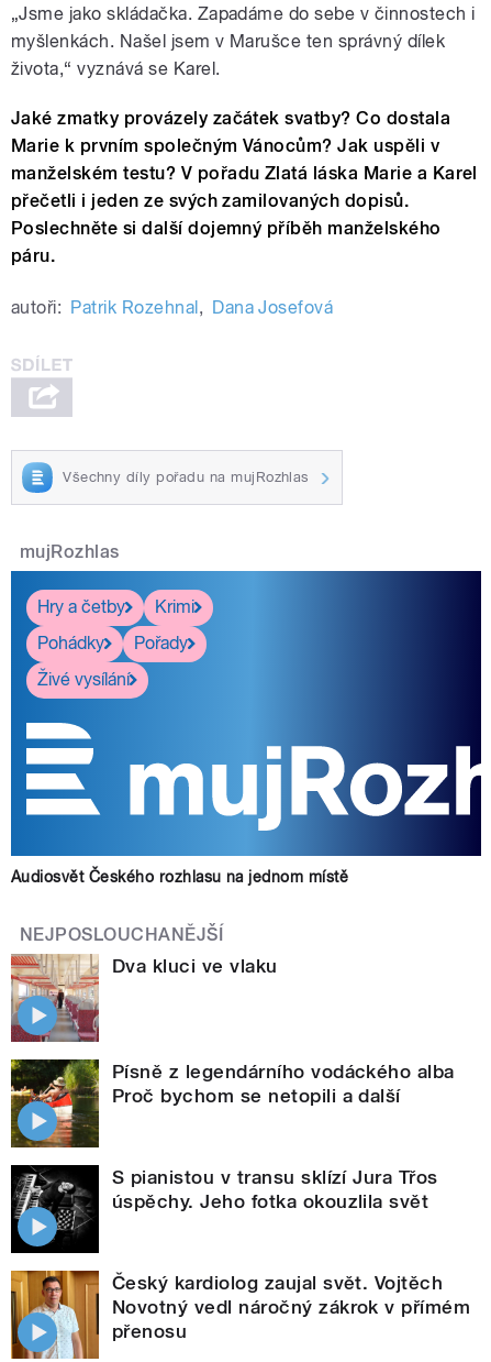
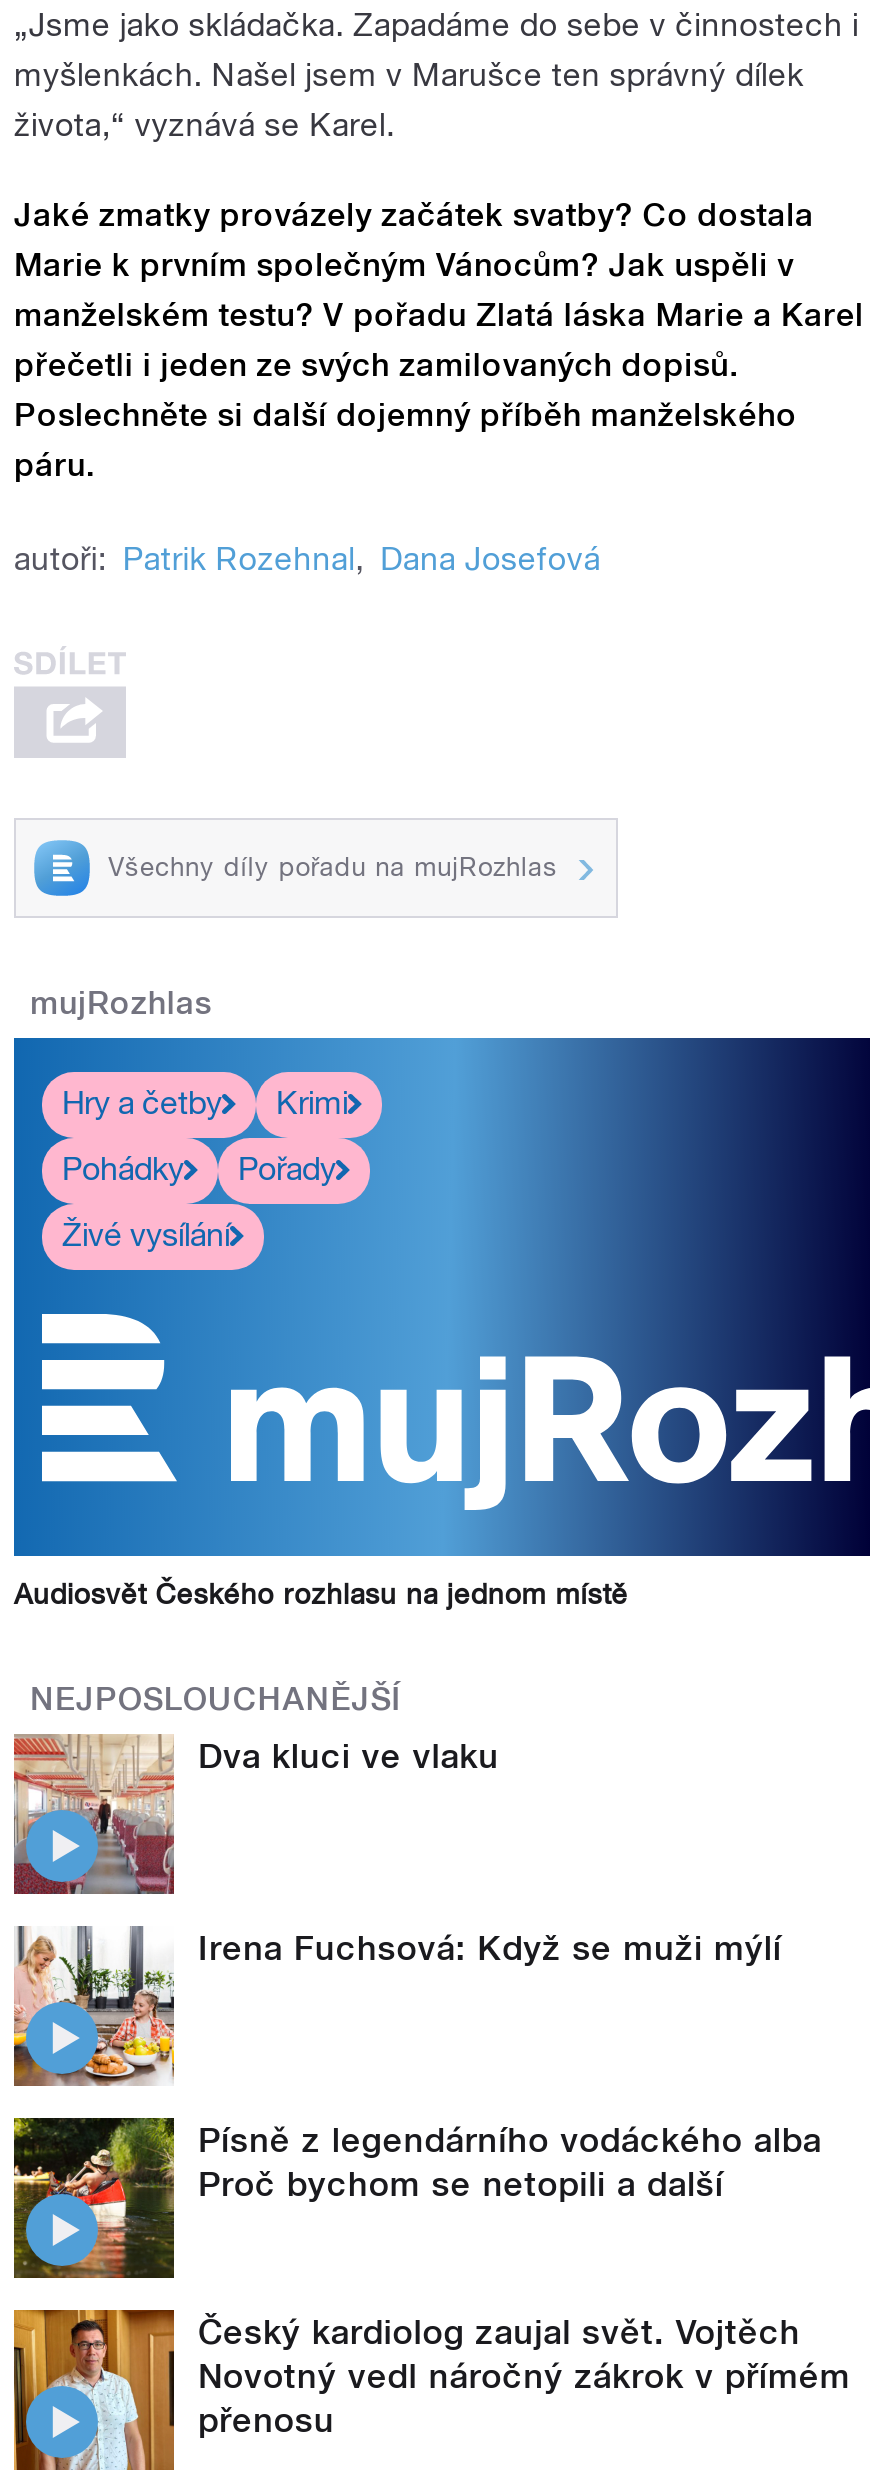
+ [image]
+ Irena Fuchsová: Když se muži mýlí

moved down: [image] | Písně z legendárního vodáckého alba | Proč bychom se netopili a další

- [image]
- S pianistou v transu sklízí Jura Třos
- úspěchy. Jeho fotka okouzlila svět
